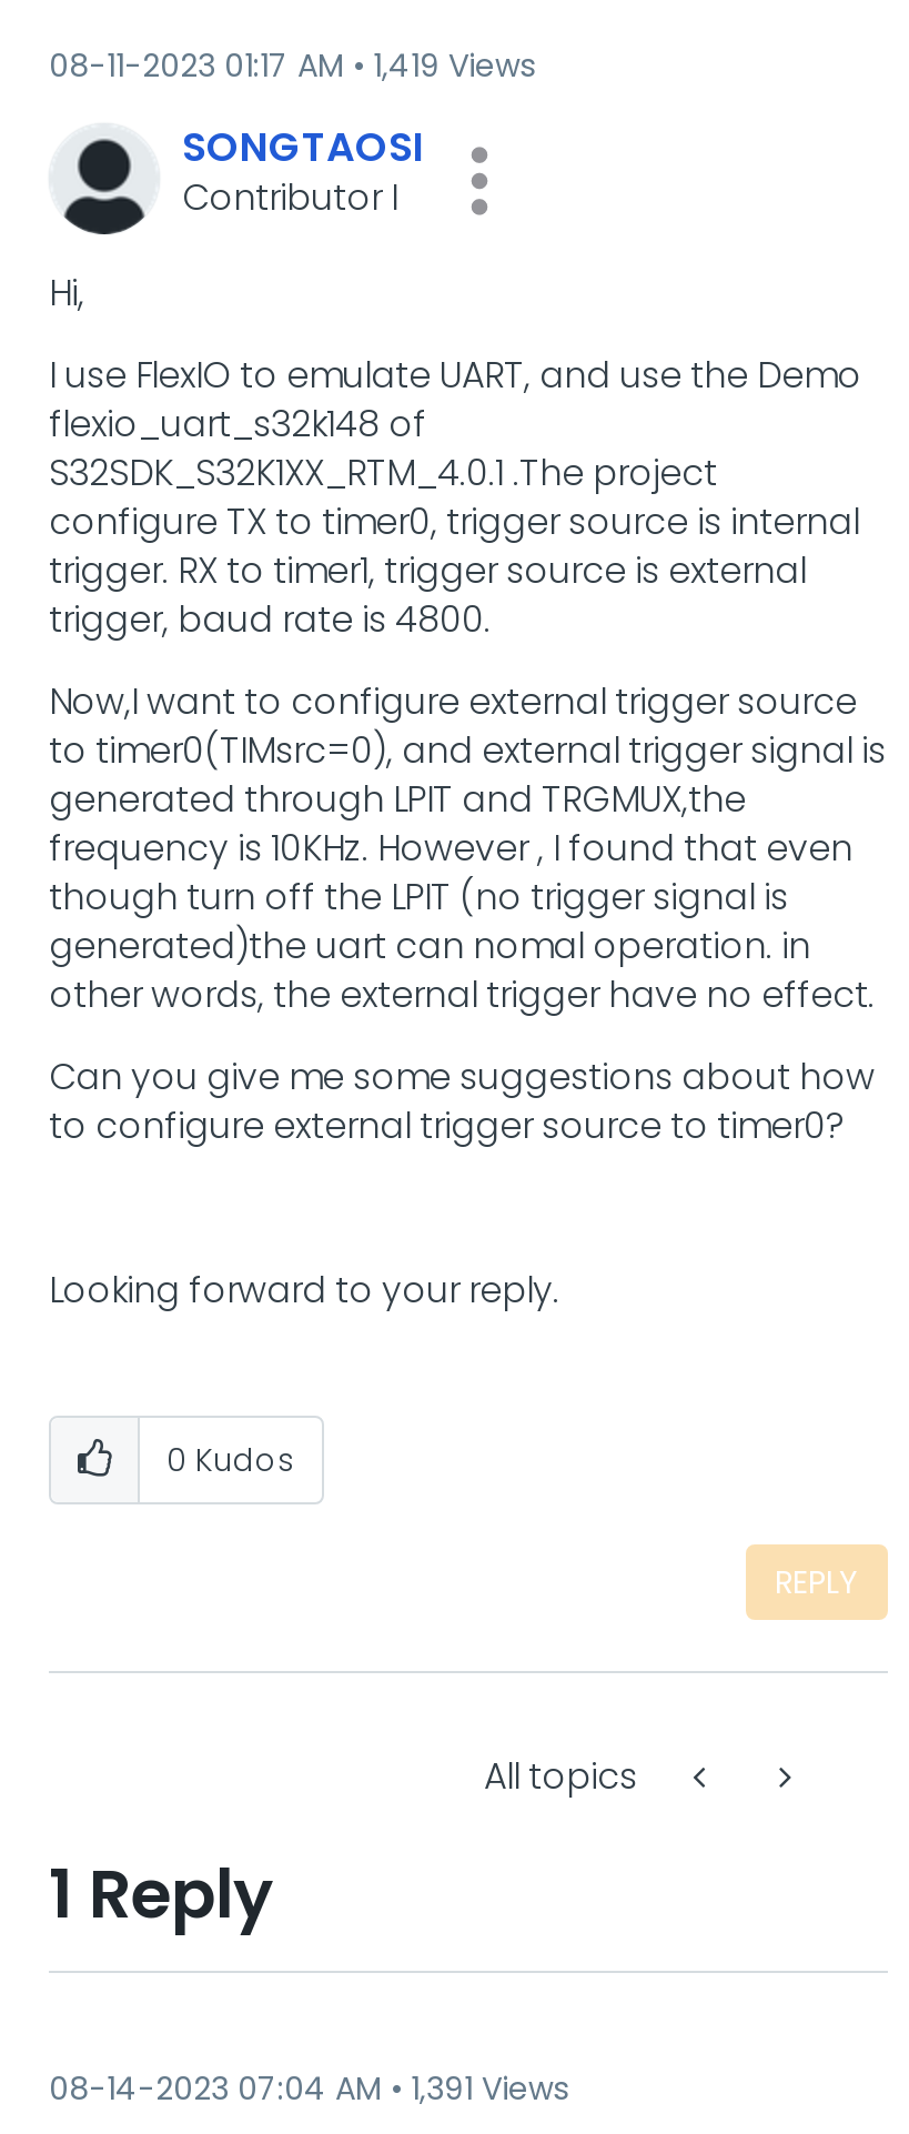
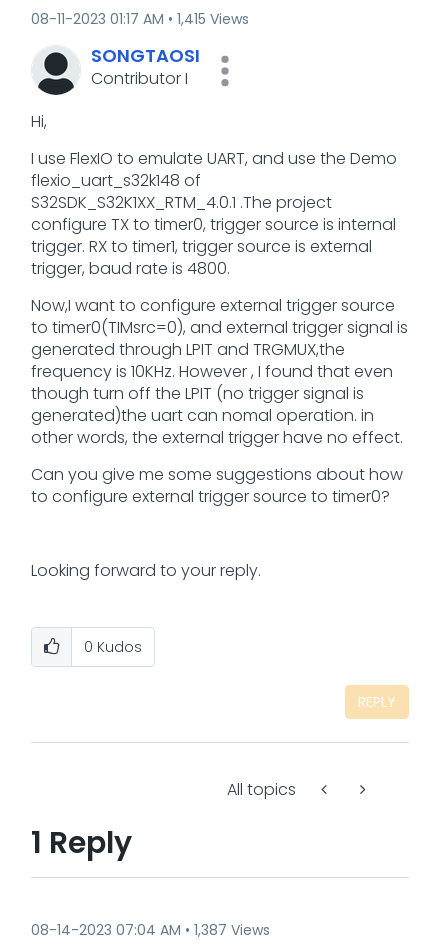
- 08-11-2023 01:17 AM 1,419 Views
+ 08-11-2023 01:17 AM 1,415 Views

- 08-14-2023 07:04 AM 1,391 Views
+ 08-14-2023 07:04 AM 1,387 Views
